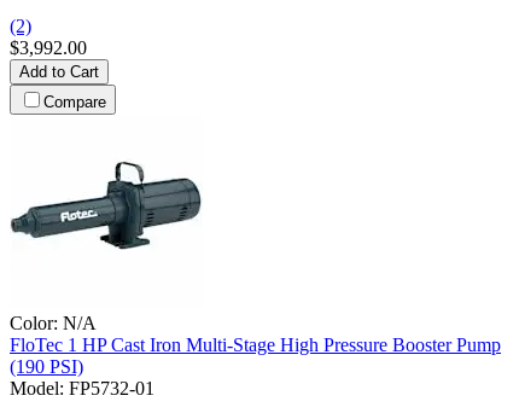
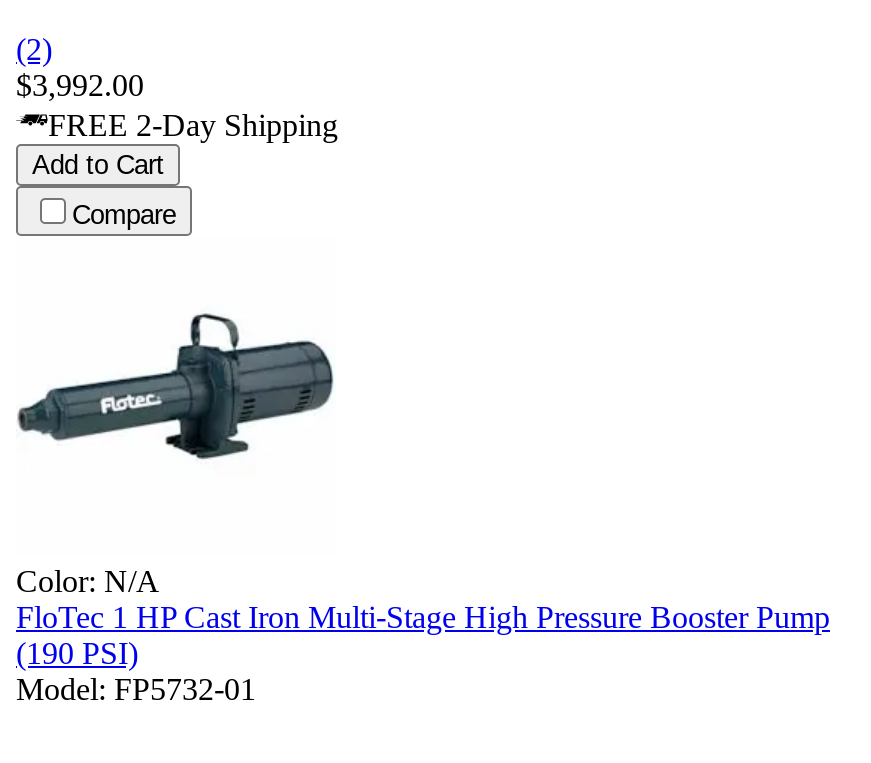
+ FREE 2-Day Shipping
